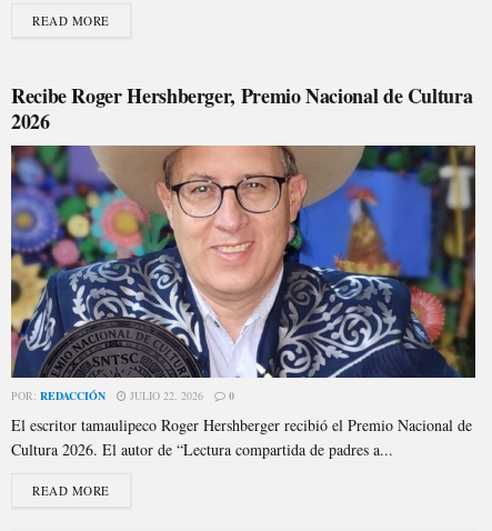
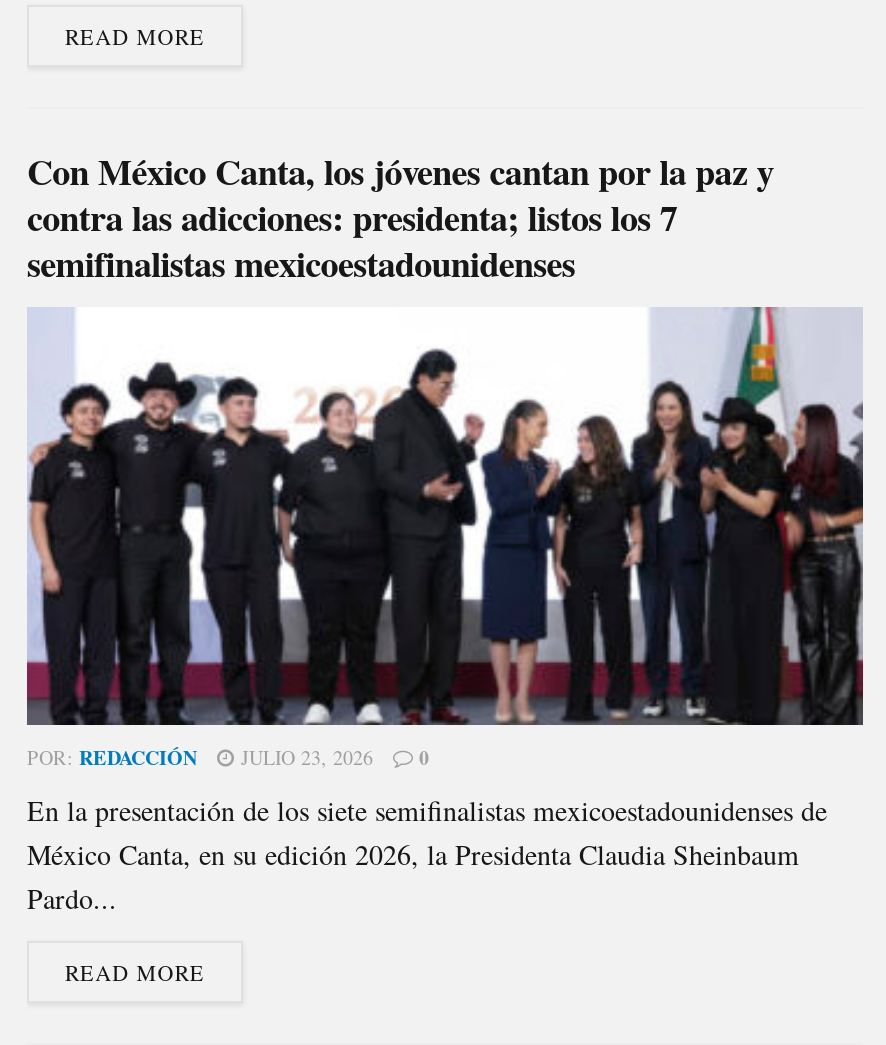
- Recibe Roger Hershberger, Premio Nacional de Cultura
- 2026
+ Con México Canta, los jóvenes cantan por la paz y
+ contra las adicciones: presidenta; listos los 7
+ semifinalistas mexicoestadounidenses

- [image]
- POR: REDACCIÓN JULIO 22, 2026 0
+ [image]
+ POR: REDACCIÓN JULIO 23, 2026 0

- El escritor tamaulipeco Roger Hershberger recibió el Premio Nacional de
- Cultura 2026. El autor de “Lectura compartida de padres a...
+ En la presentación de los siete semifinalistas mexicoestadounidenses de
+ México Canta, en su edición 2026, la Presidenta Claudia Sheinbaum
+ Pardo...
